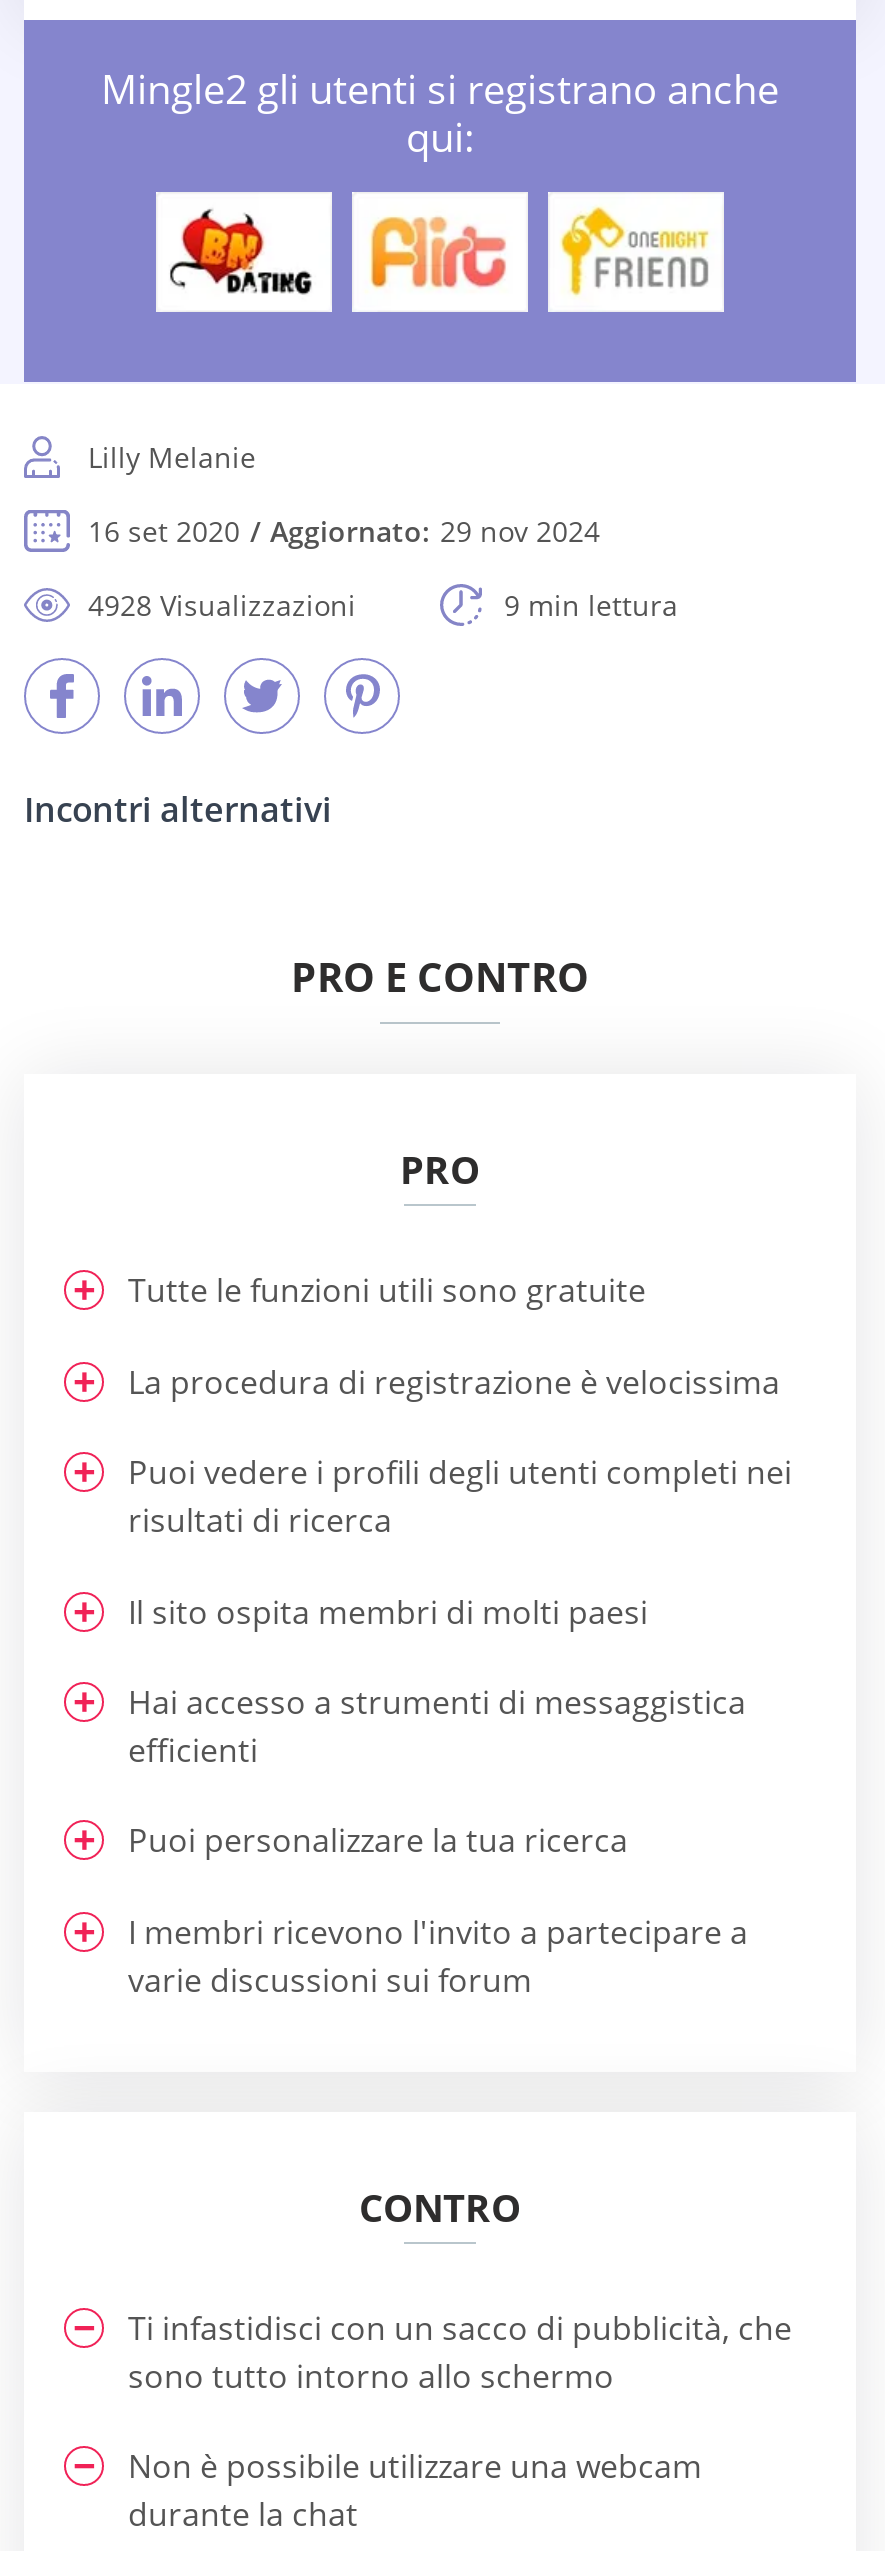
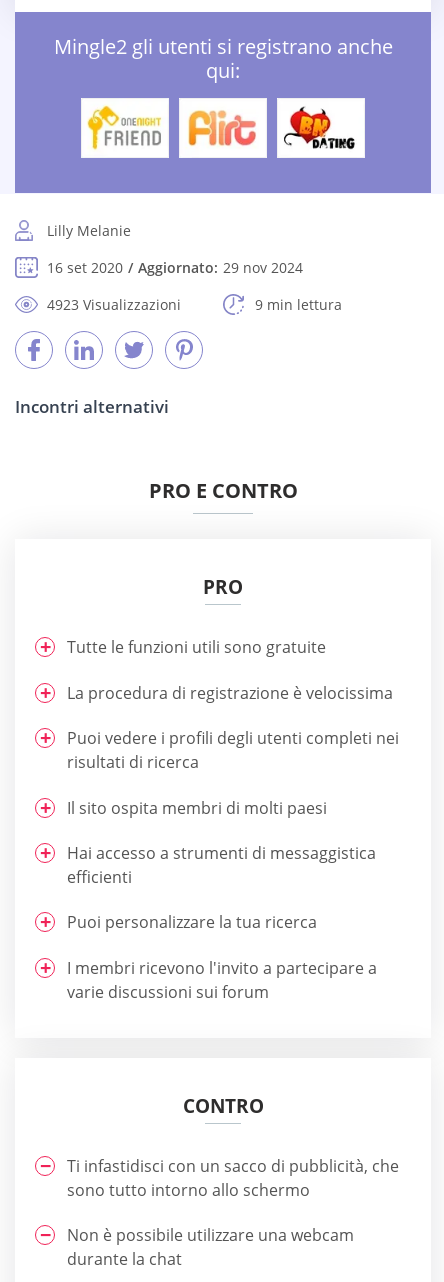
- [image]
+ [image]

- [image]
+ [image]

- 4928 Visualizzazioni
+ 4923 Visualizzazioni
